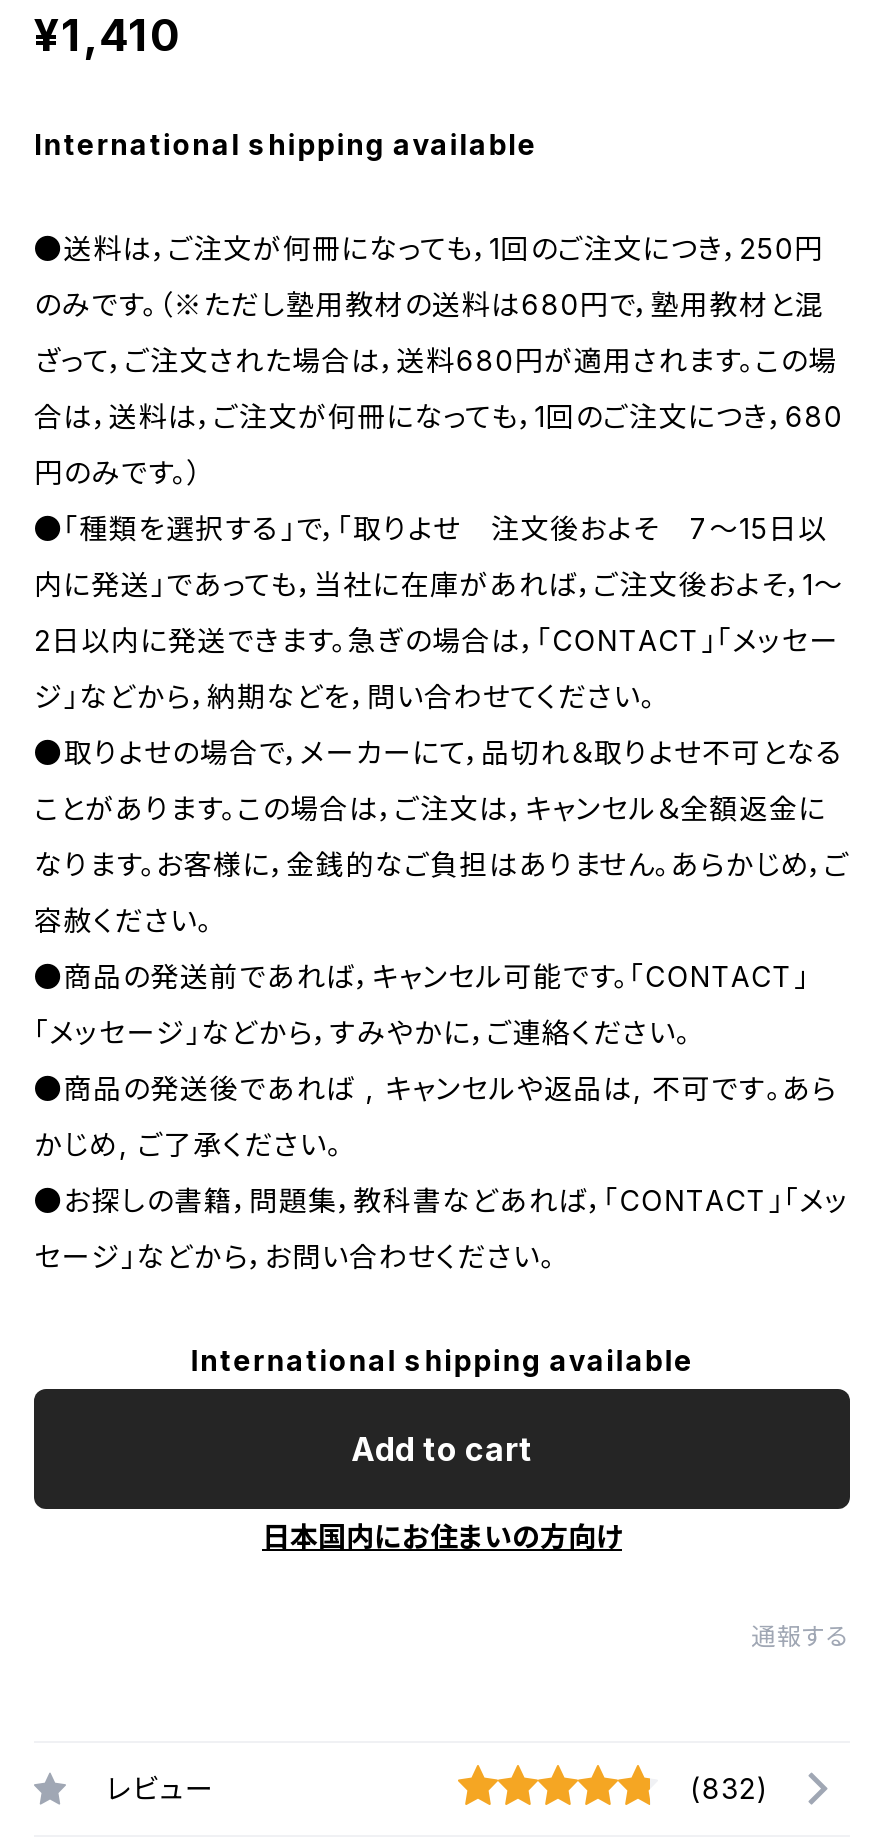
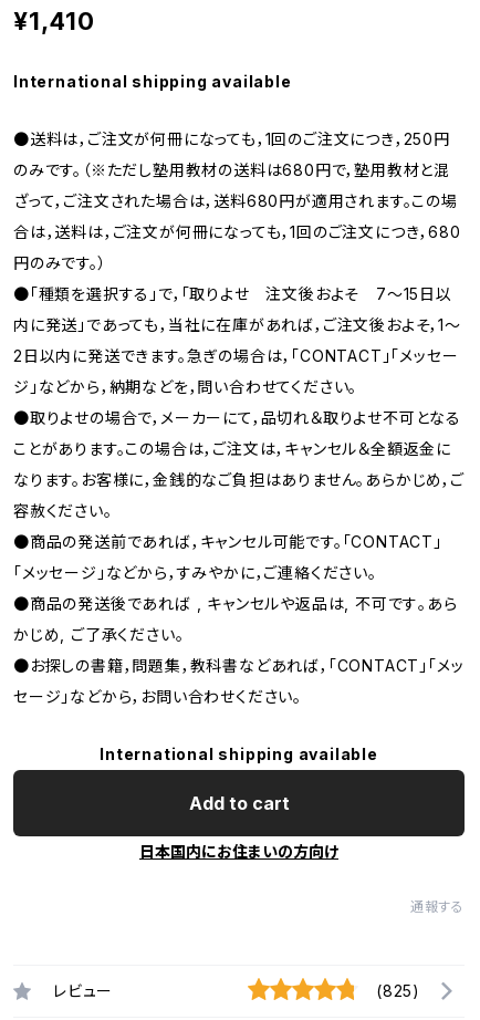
- (832)
+ (825)
